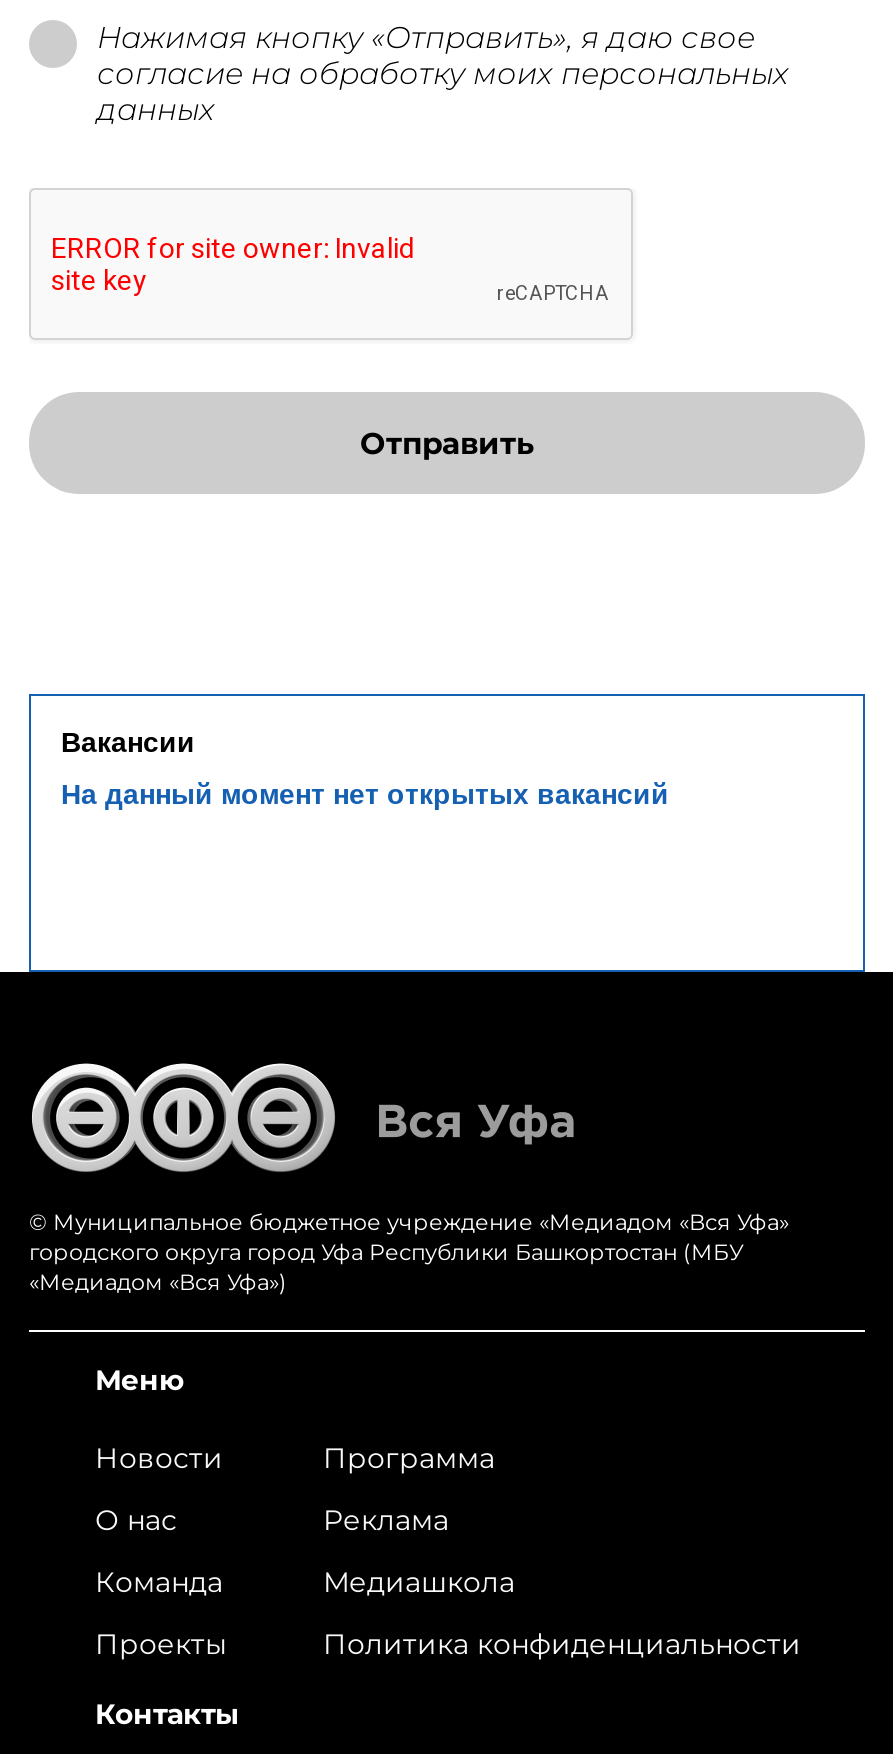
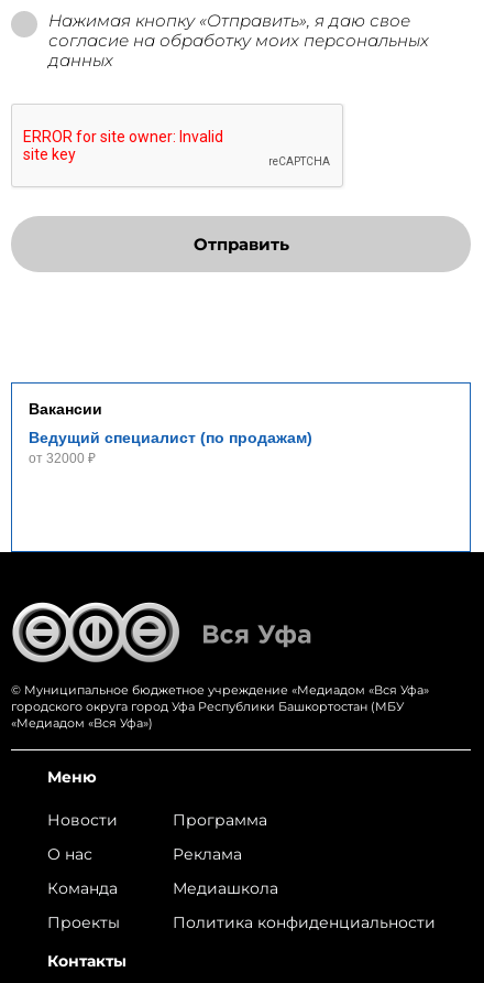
- На данный момент нет открытых вакансий
+ Ведущий специалист (по продажам)
+ от 32000 ₽
